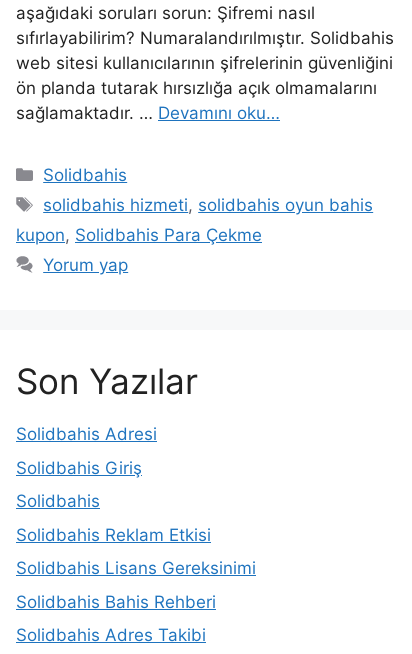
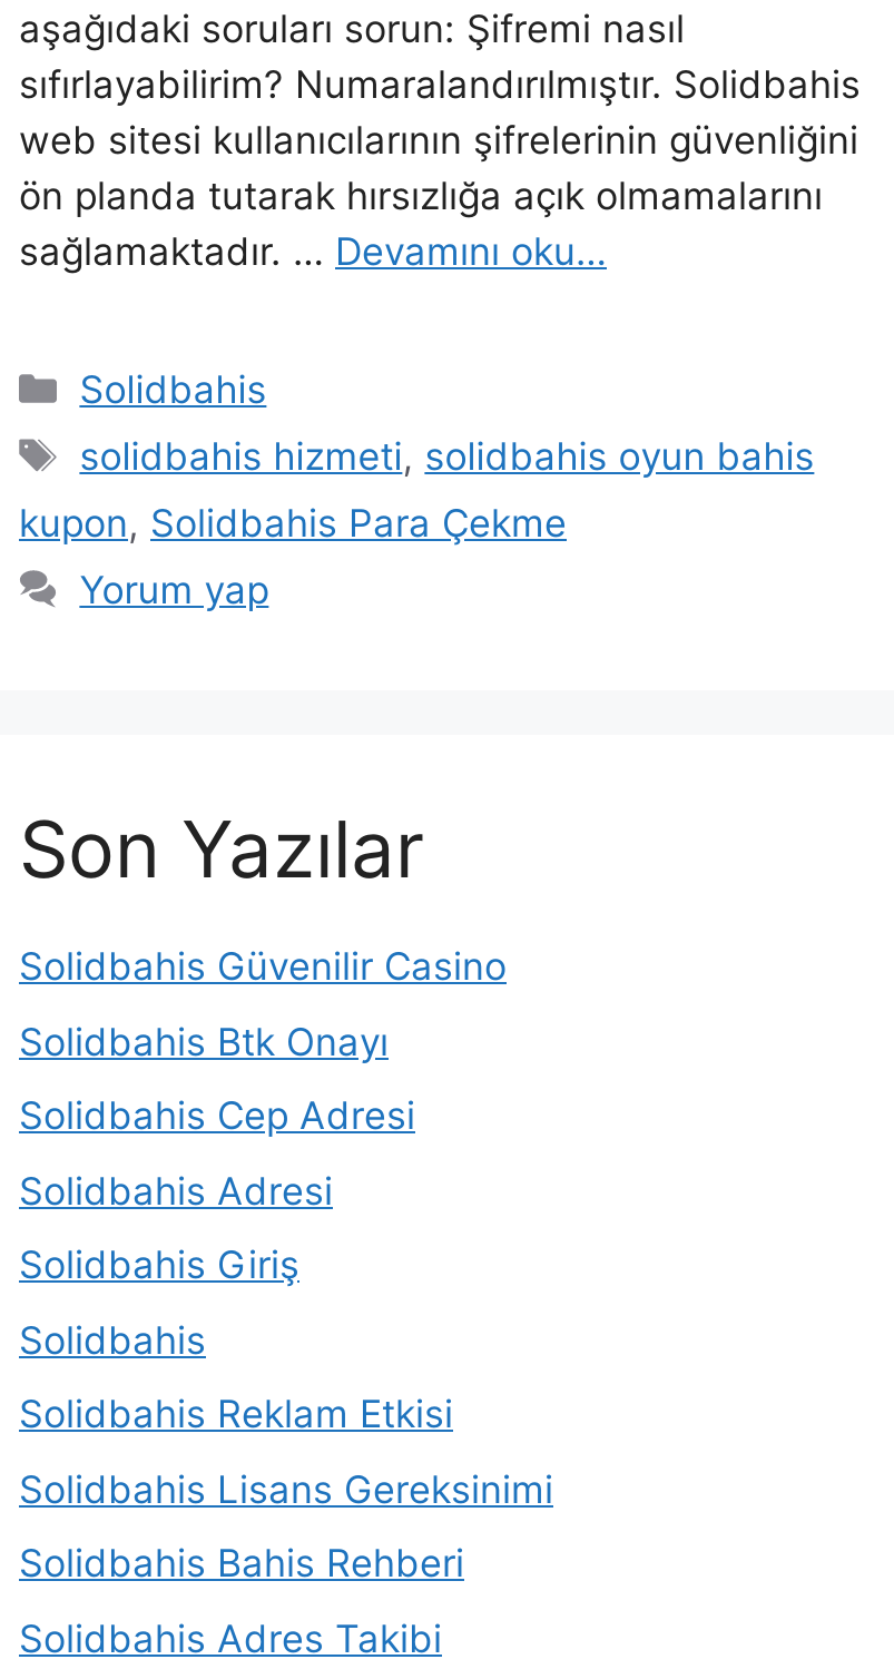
+ Solidbahis Güvenilir Casino
+ Solidbahis Btk Onayı
+ Solidbahis Cep Adresi
